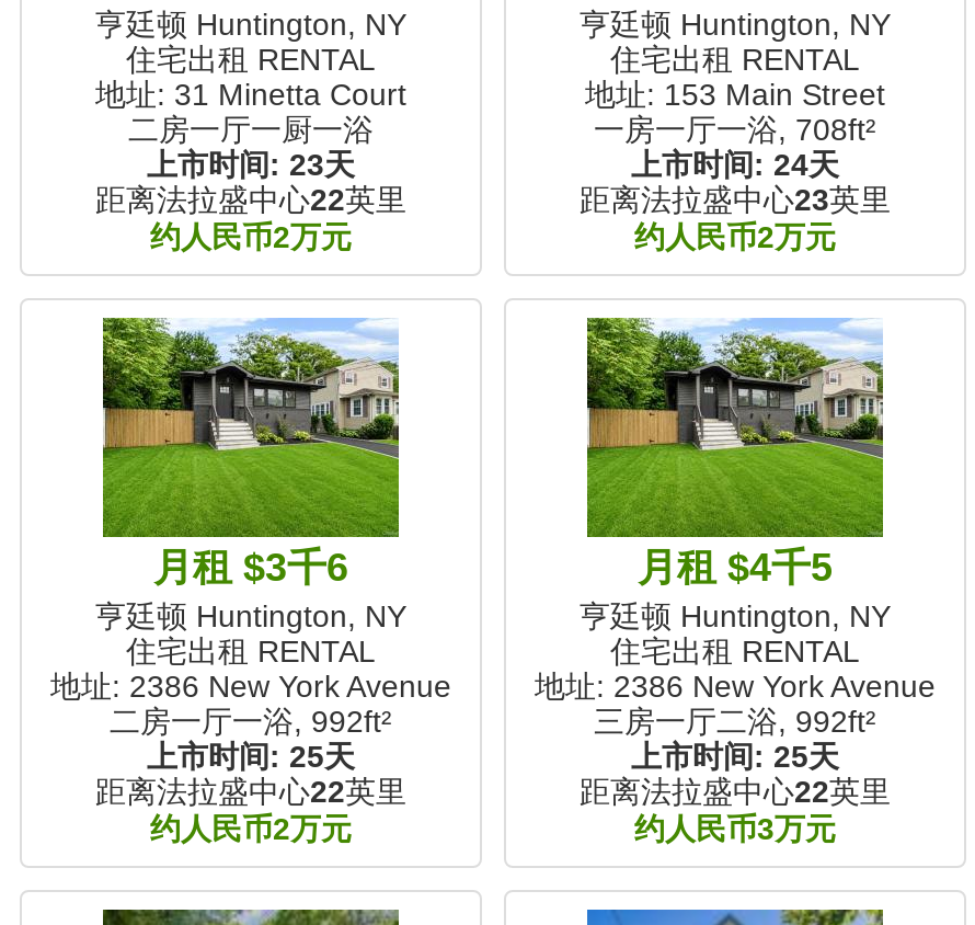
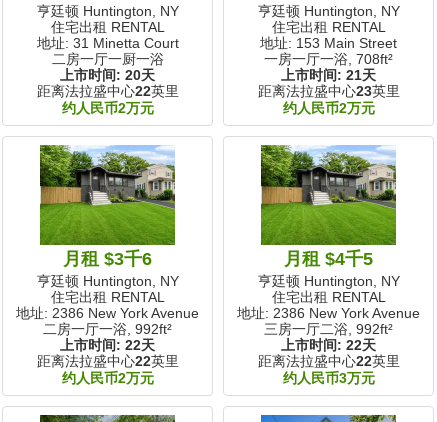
- 上市时间: 23天
+ 上市时间: 20天

- 上市时间: 24天
+ 上市时间: 21天

- 上市时间: 25天
+ 上市时间: 22天

- 上市时间: 25天
+ 上市时间: 22天
